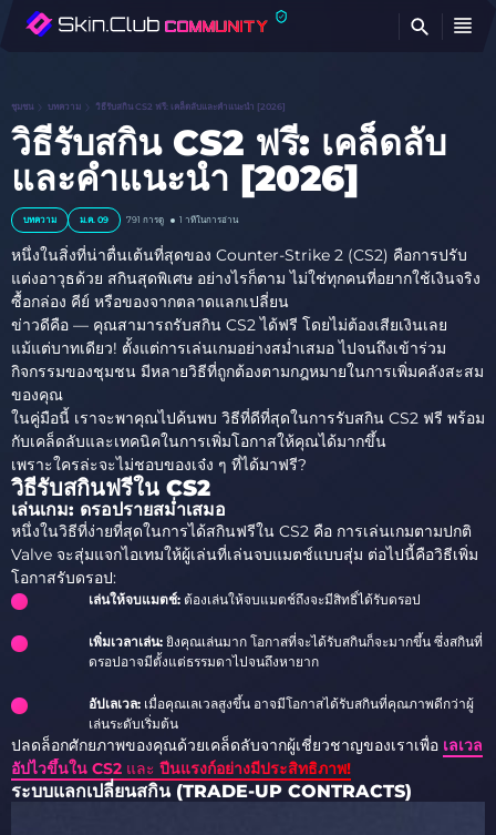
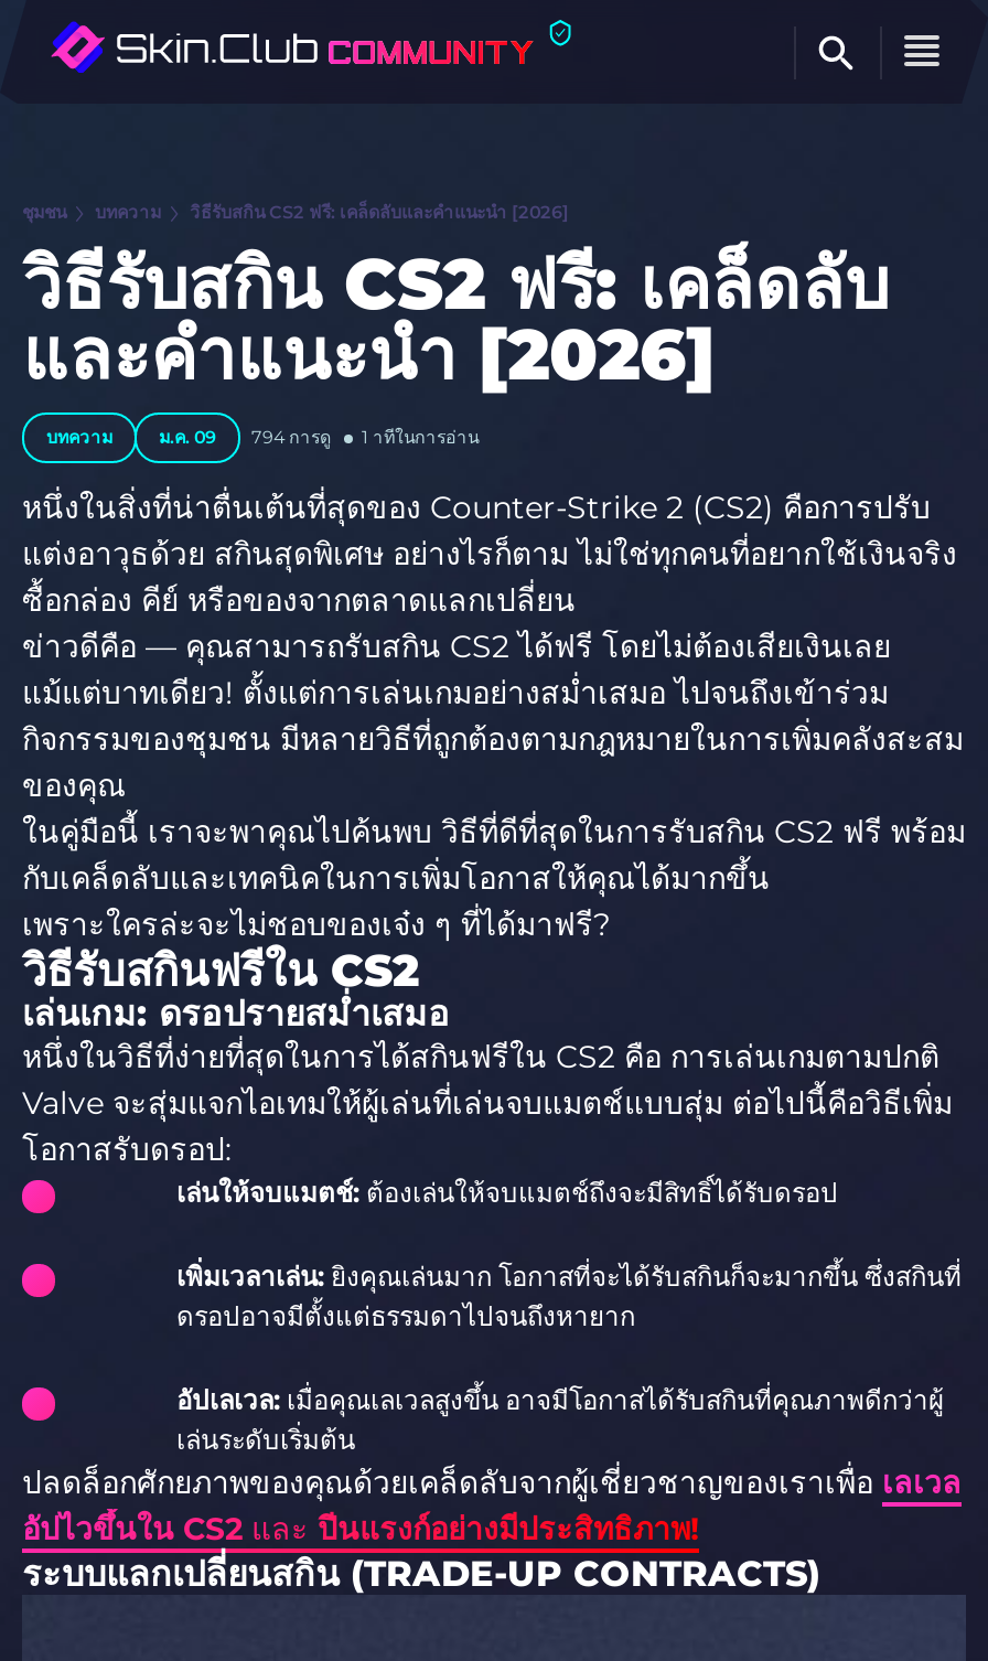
- ม.ค. 09 791การดู 1 าทีในการอ่าน
+ ม.ค. 09 794การดู 1 าทีในการอ่าน
